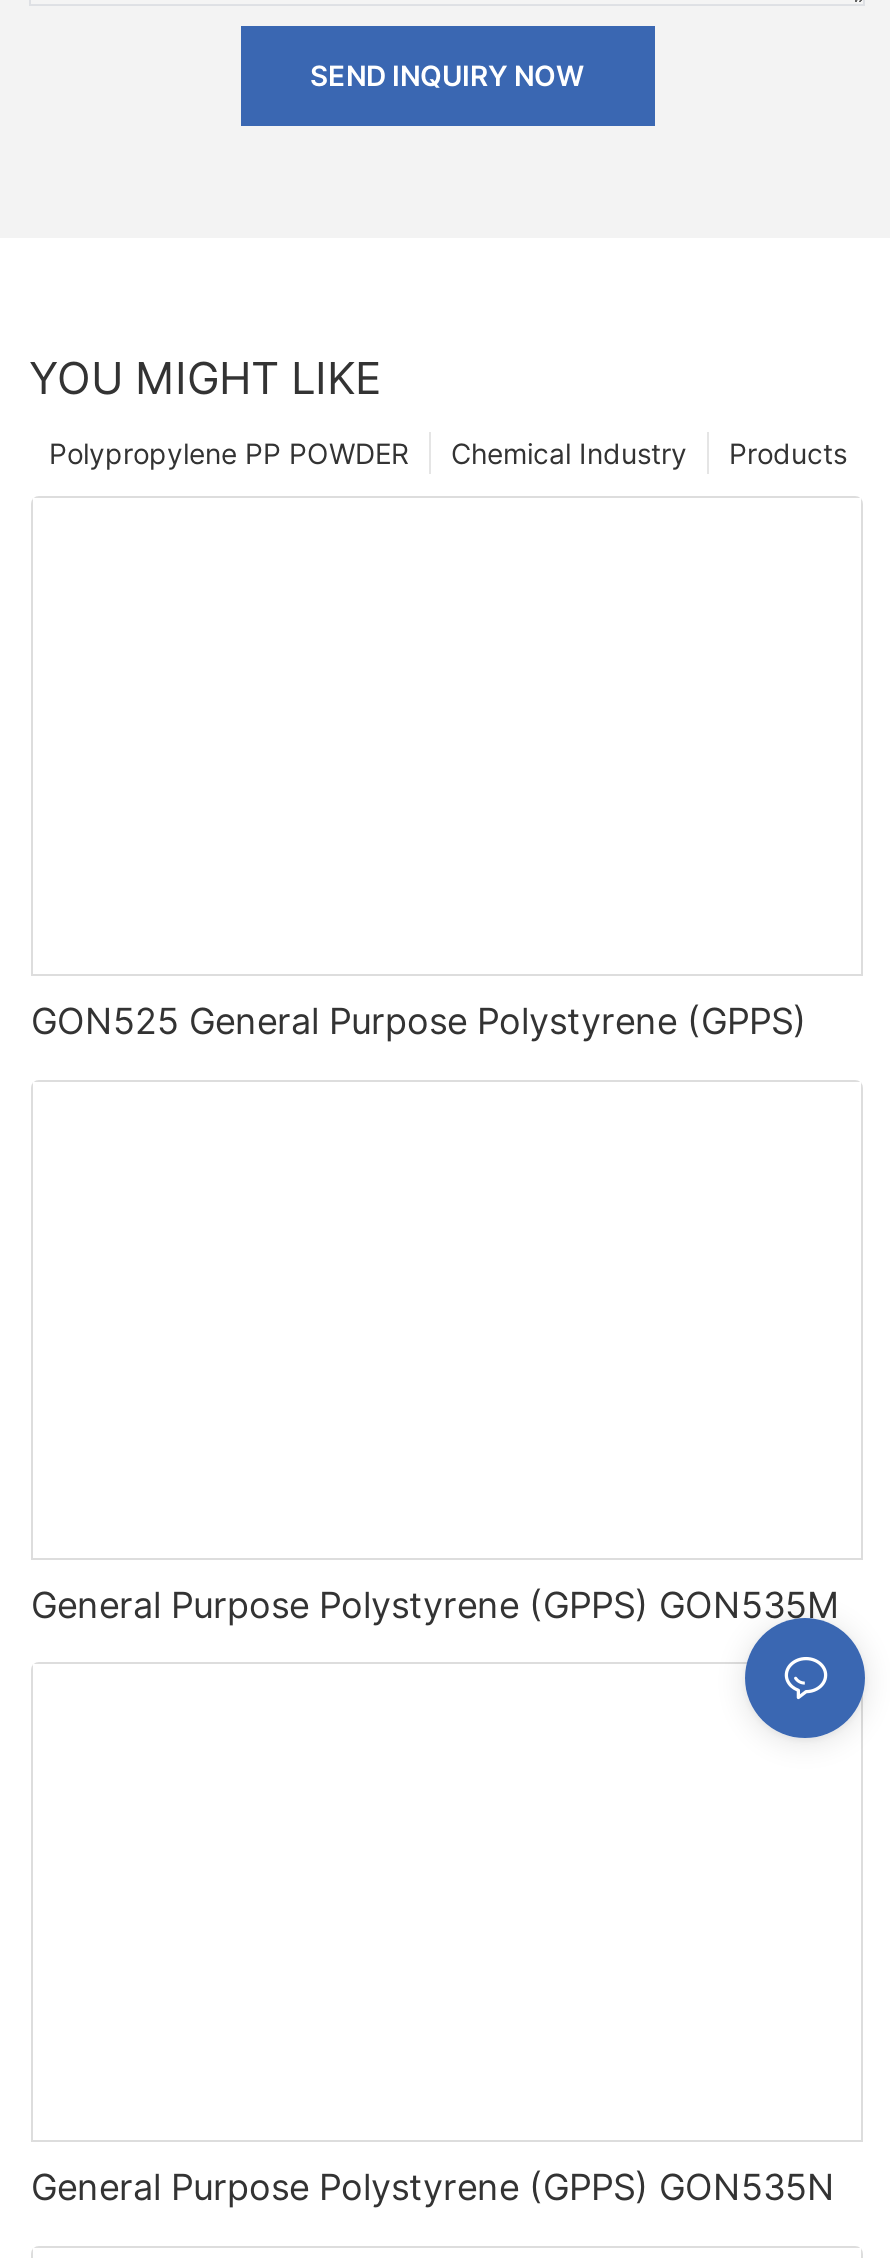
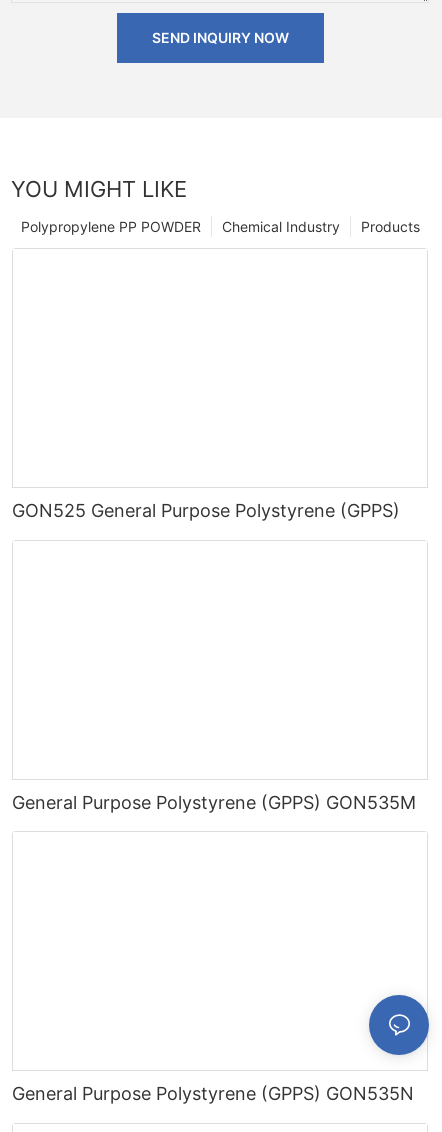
- [image]

+ [image]
